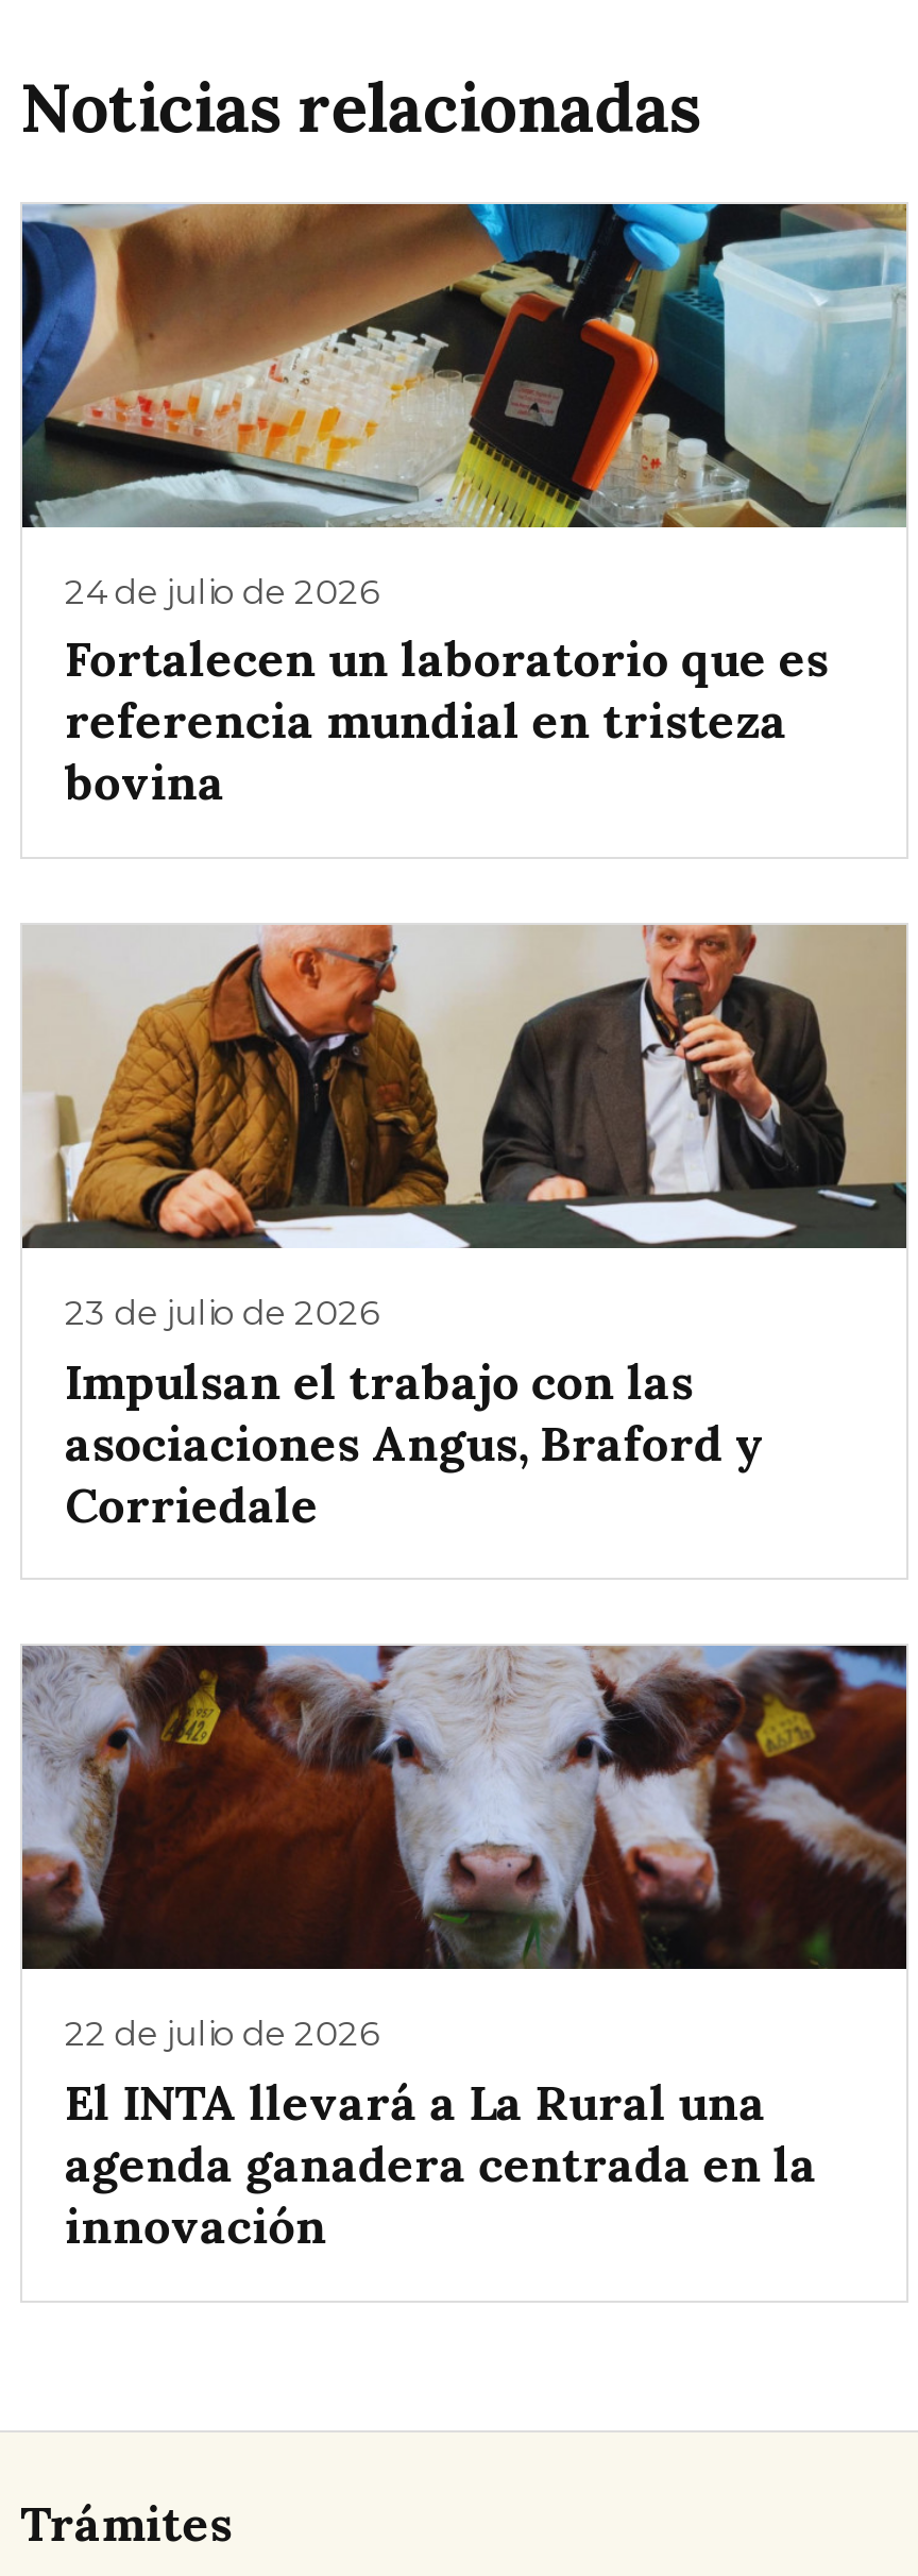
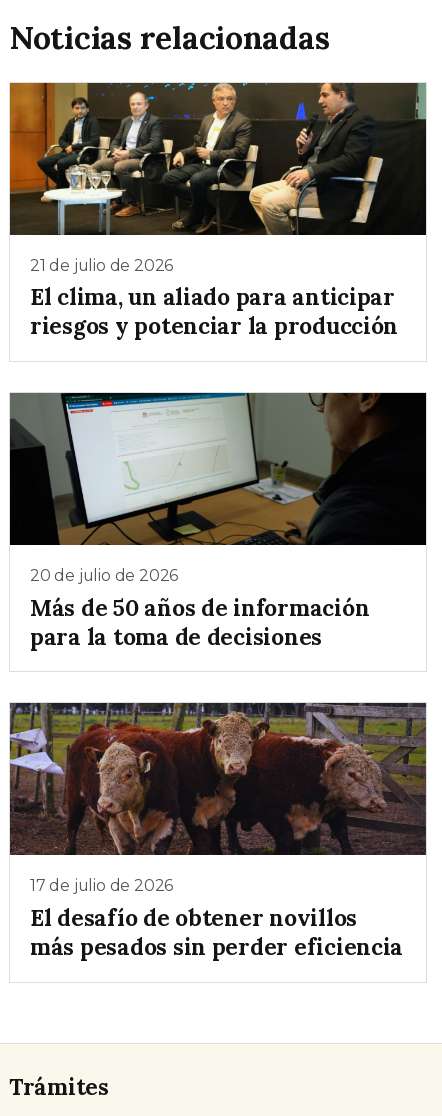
- [image]
- 24 de julio de 2026
- Fortalecen un laboratorio que es
- referencia mundial en tristeza
- bovina
+ [image]
+ 21 de julio de 2026
+ El clima, un aliado para anticipar
+ riesgos y potenciar la producción

- [image]
- 23 de julio de 2026
- Impulsan el trabajo con las
- asociaciones Angus, Braford y
- Corriedale
+ [image]
+ 20 de julio de 2026
+ Más de 50 años de información
+ para la toma de decisiones

- [image]
- 22 de julio de 2026
- El INTA llevará a La Rural una
- agenda ganadera centrada en la
- innovación
+ [image]
+ 17 de julio de 2026
+ El desafío de obtener novillos
+ más pesados sin perder eficiencia
